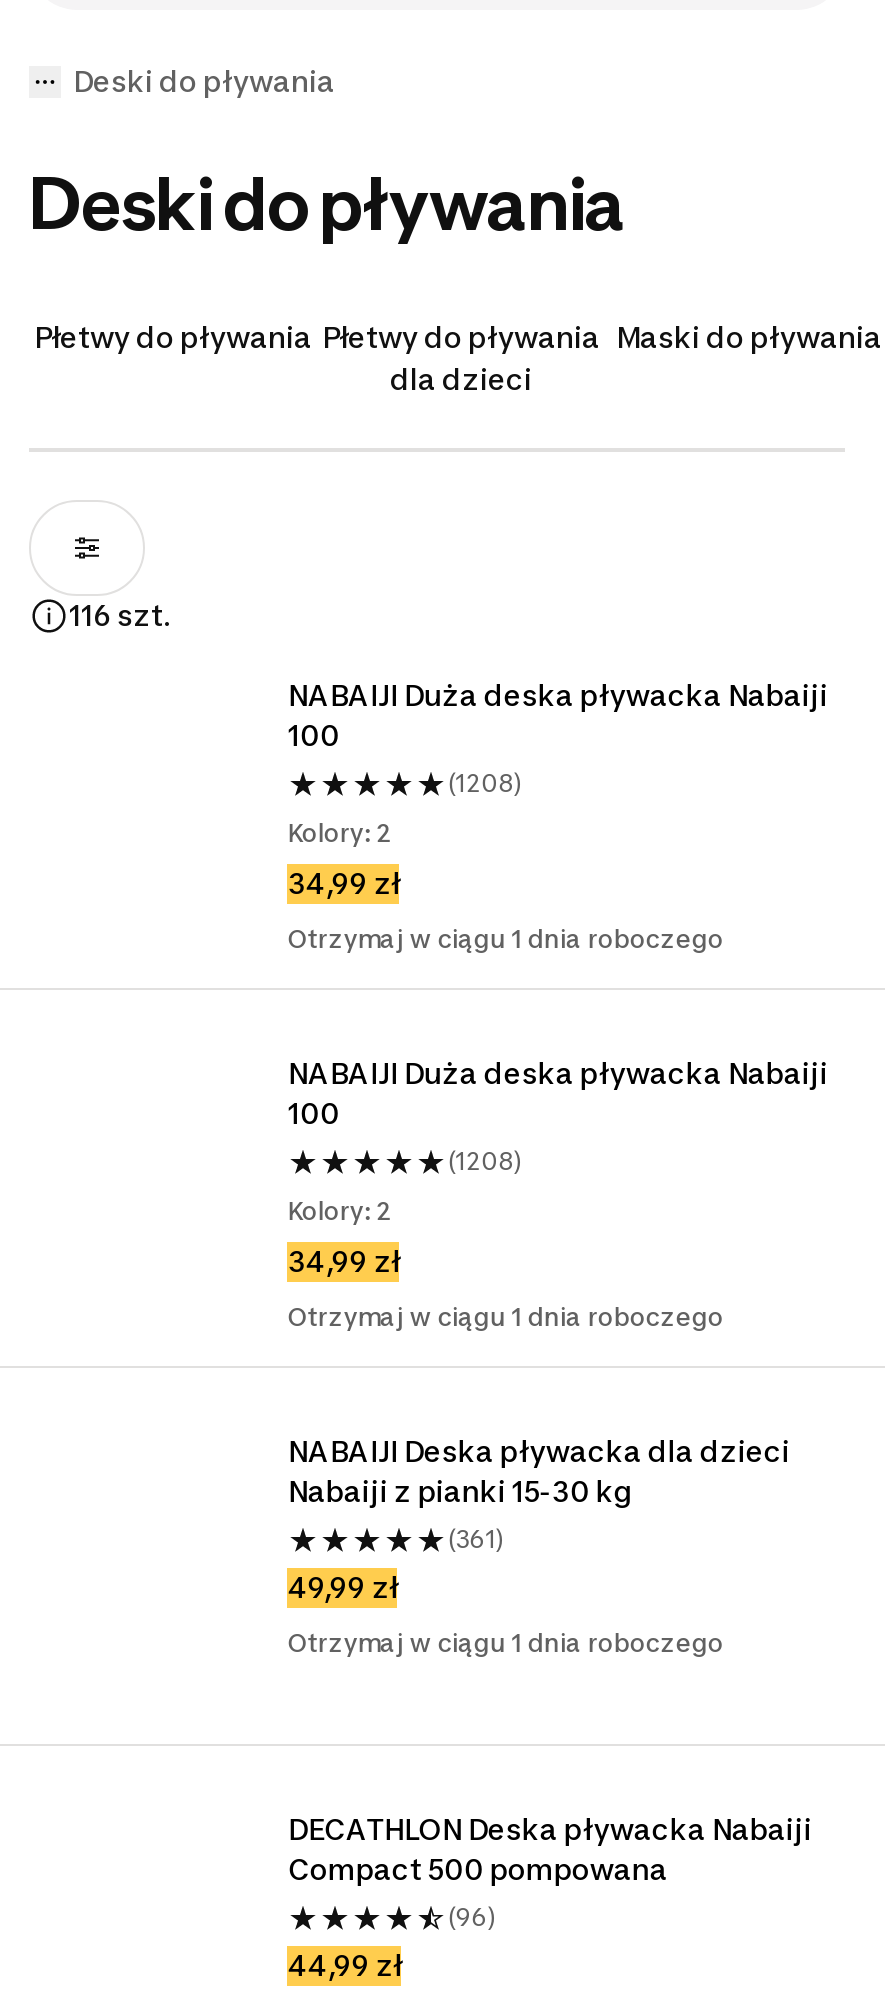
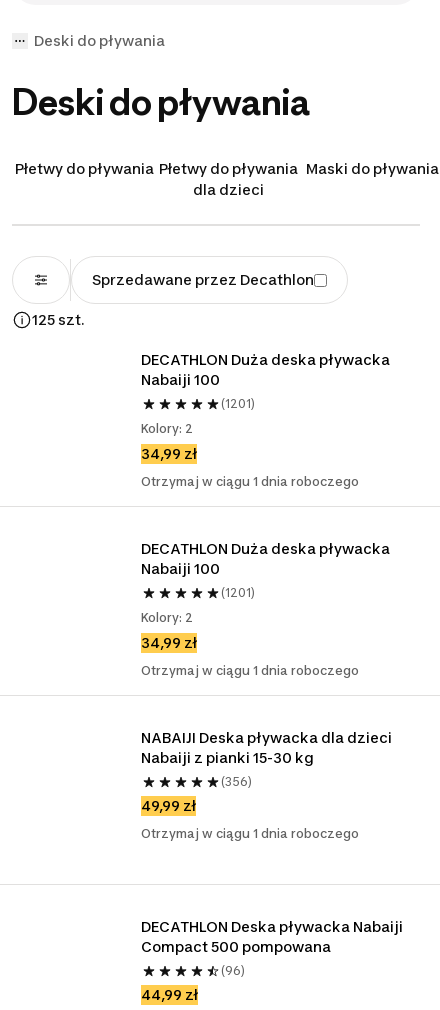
- 116 szt.
- NABAIJI Duża deska pływacka Nabaiji
- 100
- (1208)
+ Sprzedawane przez Decathlon
+ 125 szt.
+ DECATHLON Duża deska pływacka
+ Nabaiji 100
+ (1201)

- NABAIJI Duża deska pływacka Nabaiji
- 100
+ DECATHLON Duża deska pływacka
+ Nabaiji 100

- (1208)
+ (1201)

- (361)
+ (356)
